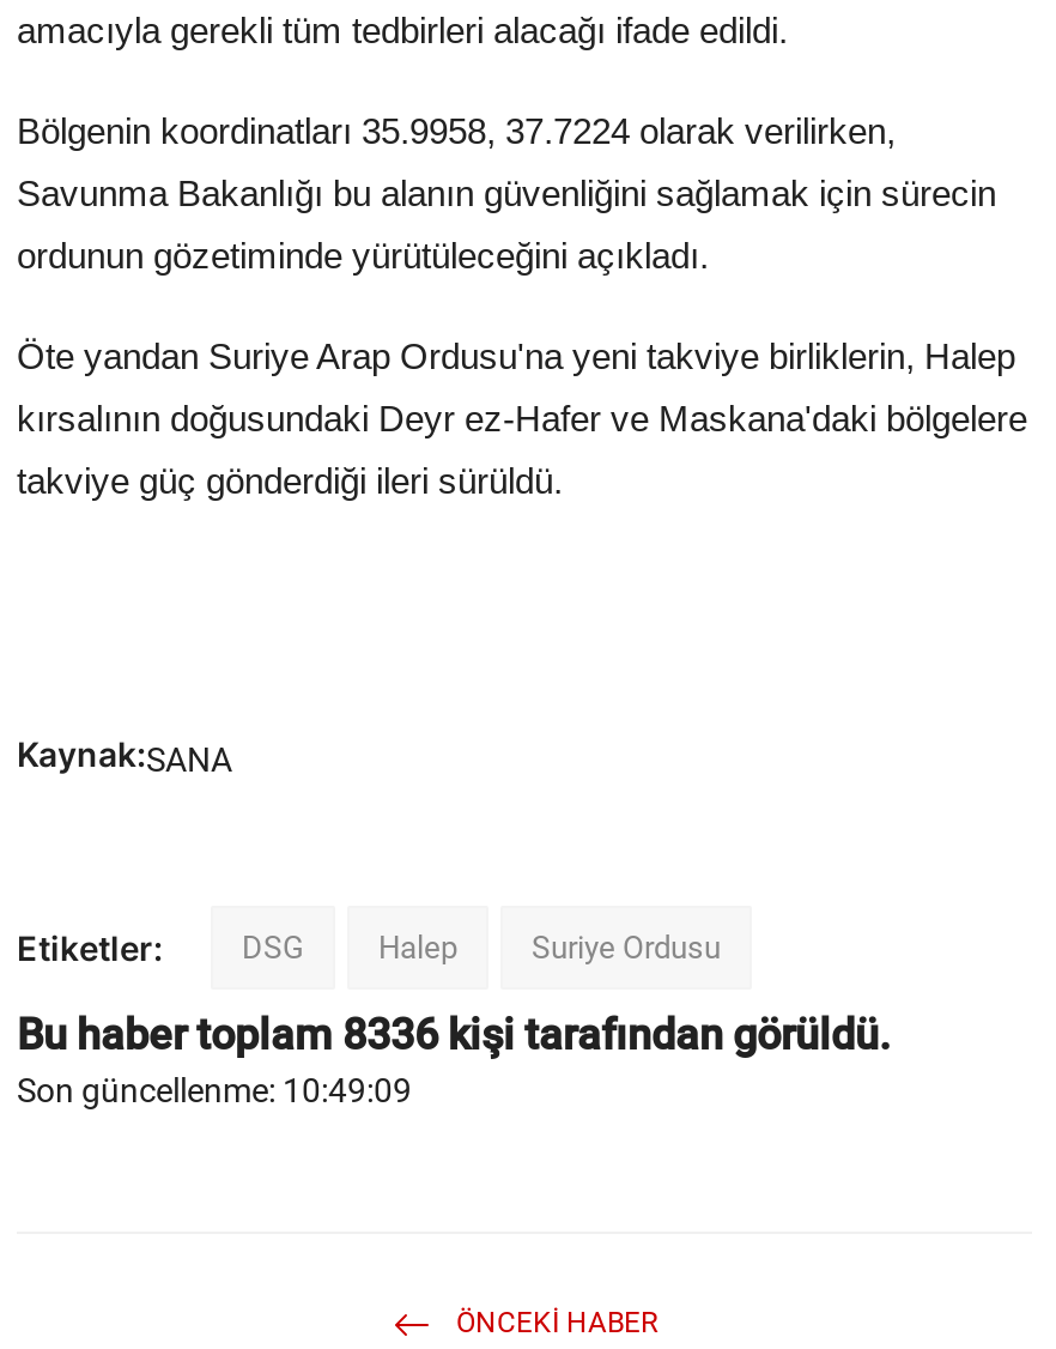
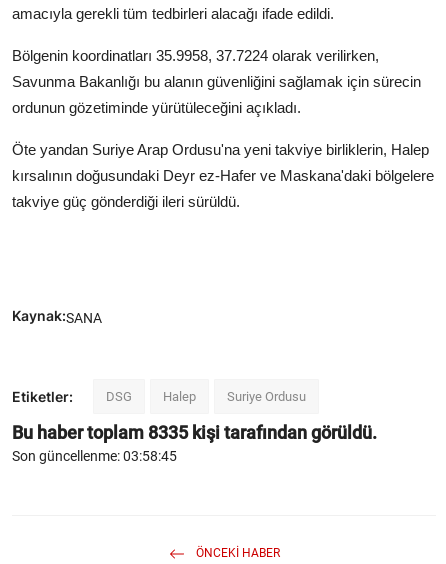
- Bu haber toplam 8336 kişi tarafından görüldü.
+ Bu haber toplam 8335 kişi tarafından görüldü.

- Son güncellenme: 10:49:09
+ Son güncellenme: 03:58:45
